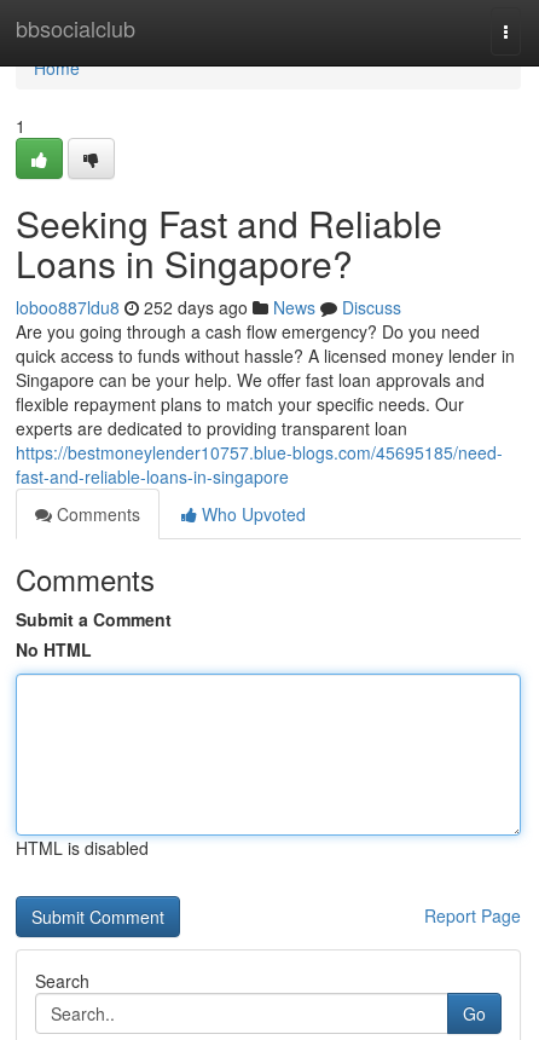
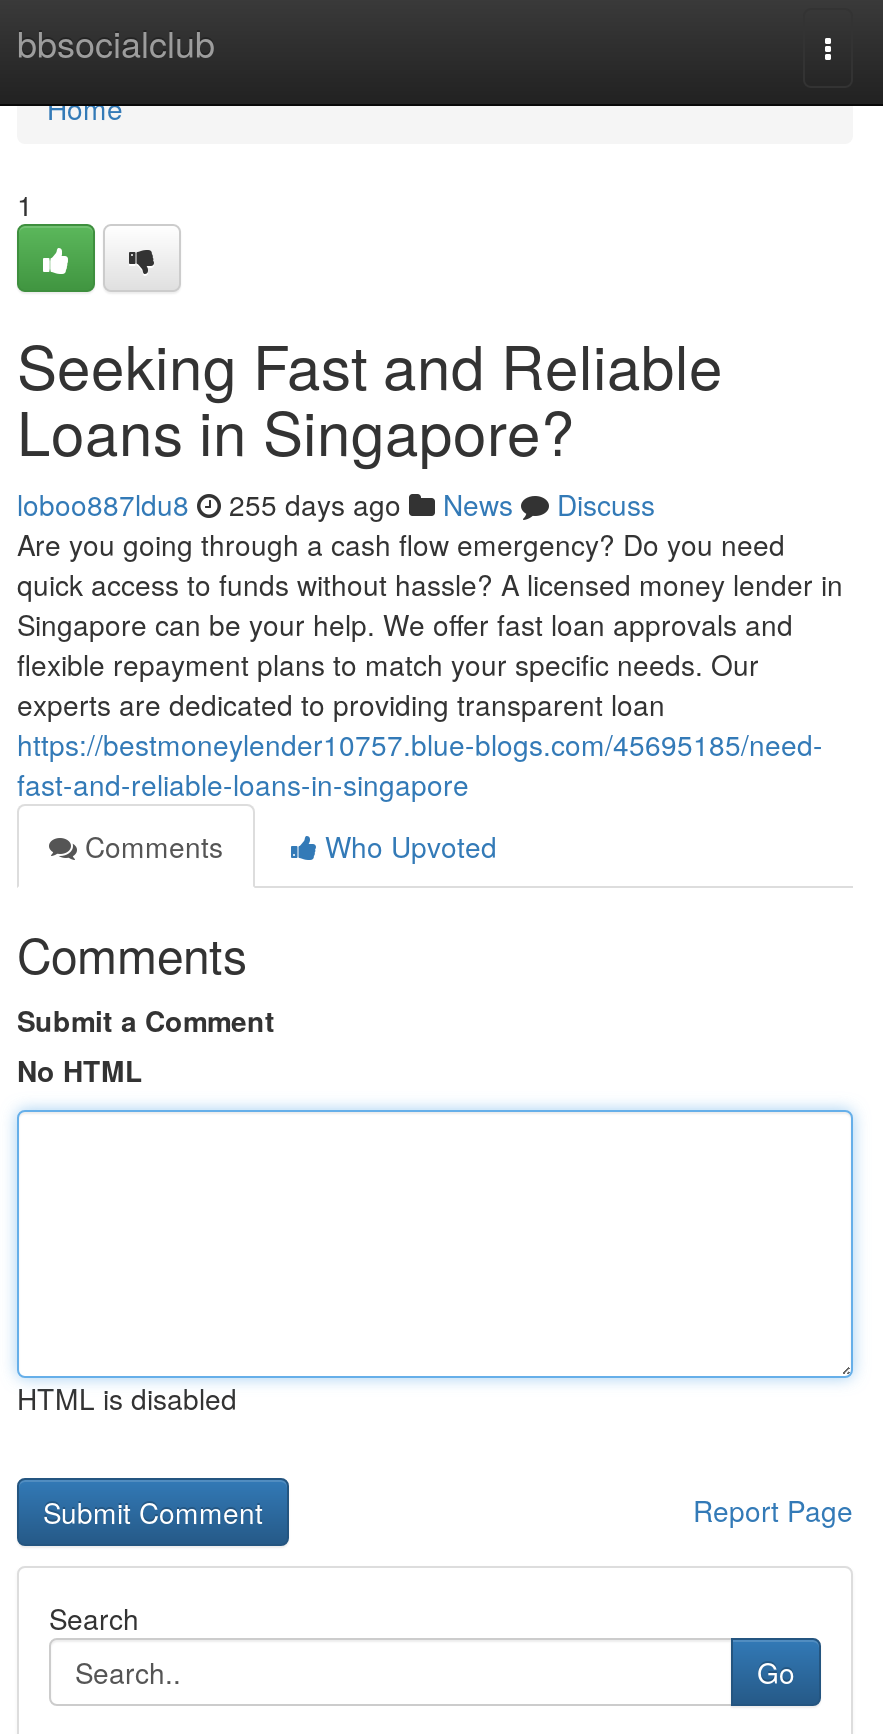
- loboo887ldu8 252 days ago News Discuss
+ loboo887ldu8 255 days ago News Discuss
